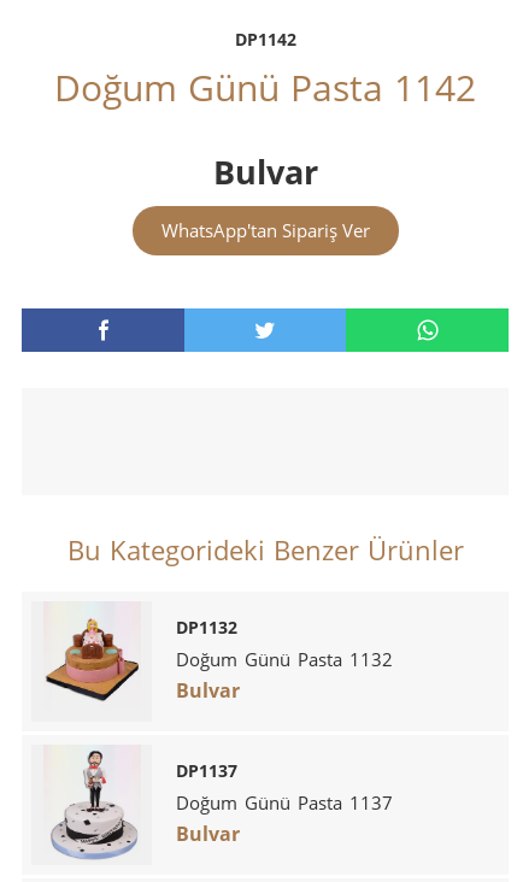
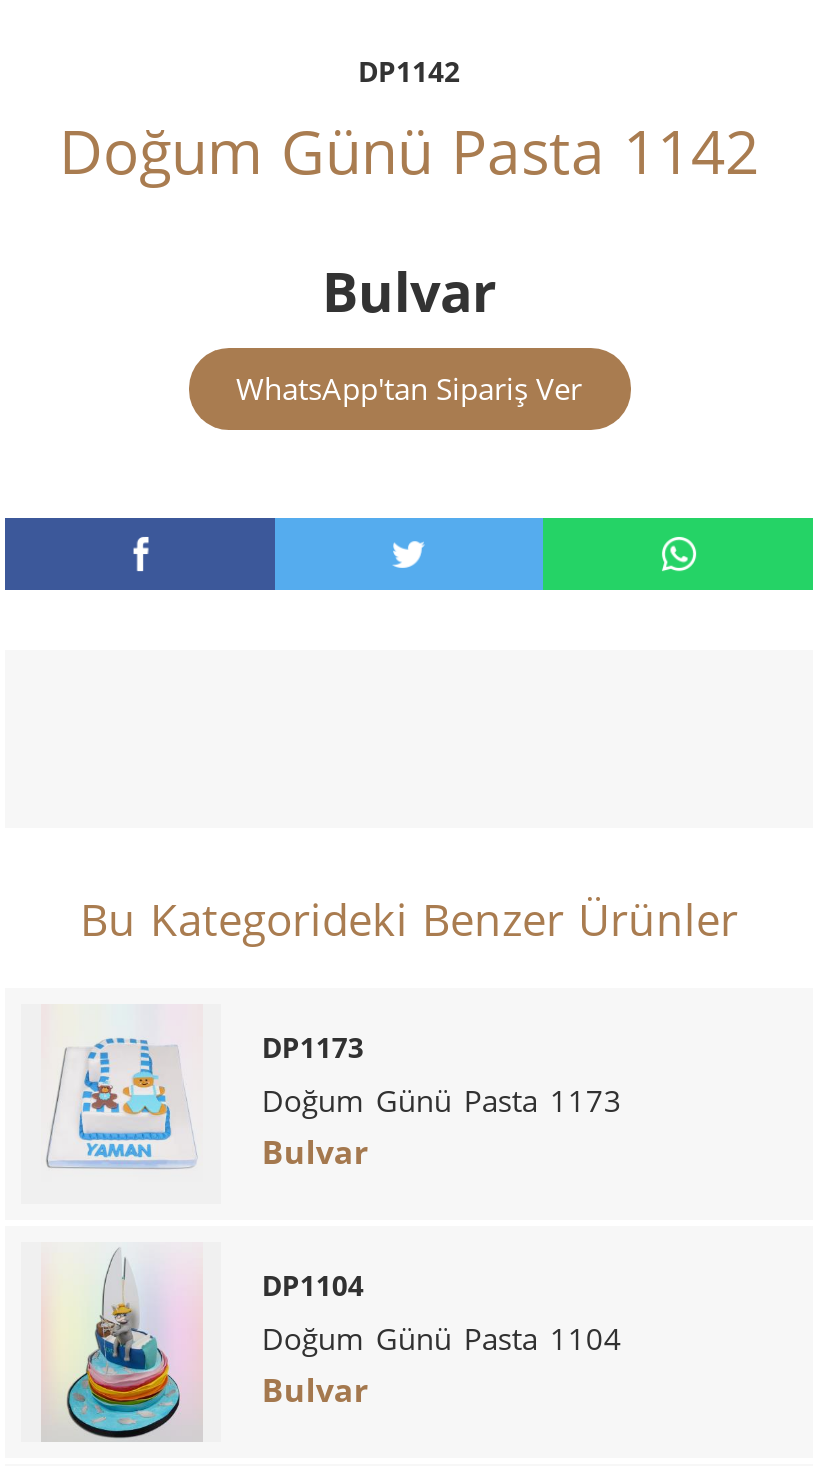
- [image]
- DP1132
- Doğum Günü Pasta 1132
+ [image]
+ DP1173
+ Doğum Günü Pasta 1173

- [image]
- DP1137
- Doğum Günü Pasta 1137
+ [image]
+ DP1104
+ Doğum Günü Pasta 1104
